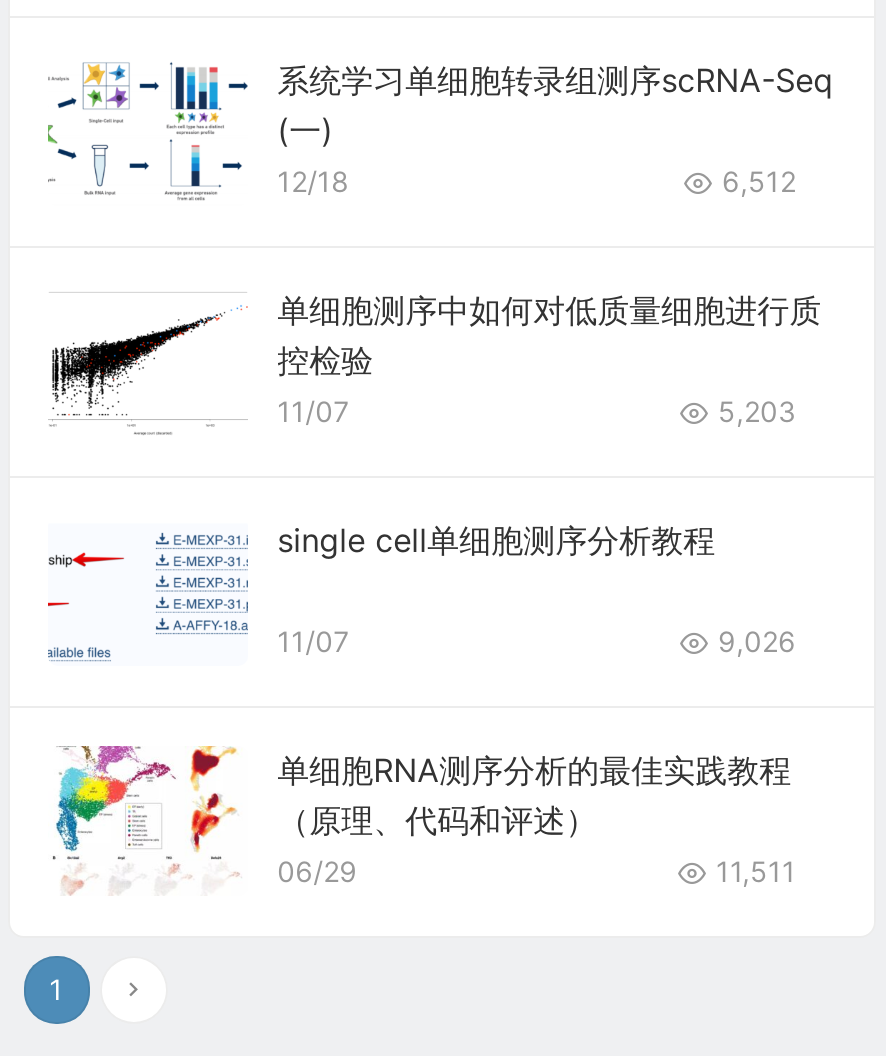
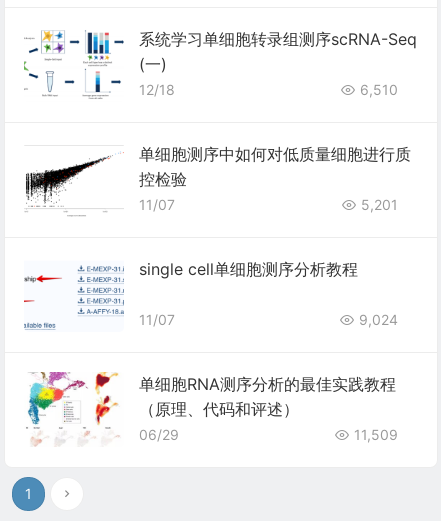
- 6,512
+ 6,510

- 5,203
+ 5,201

- 9,026
+ 9,024

- 11,511
+ 11,509
